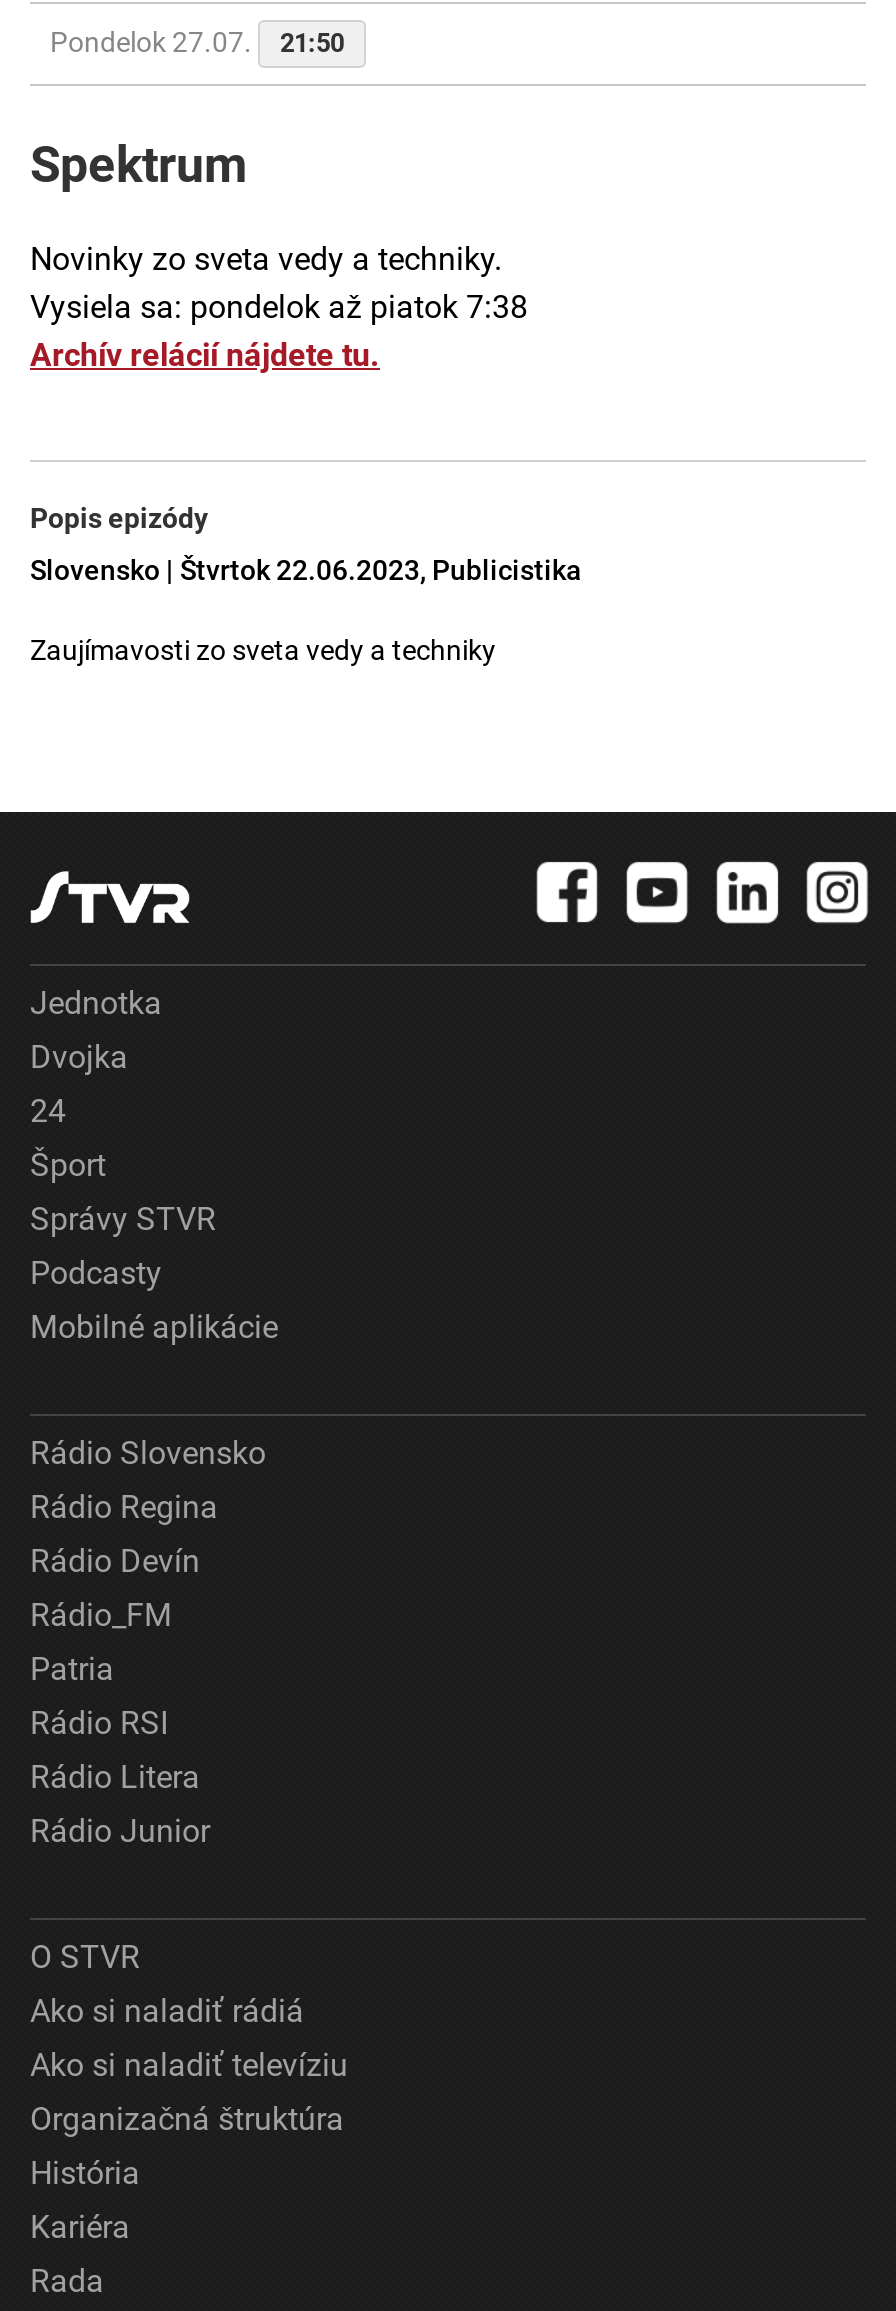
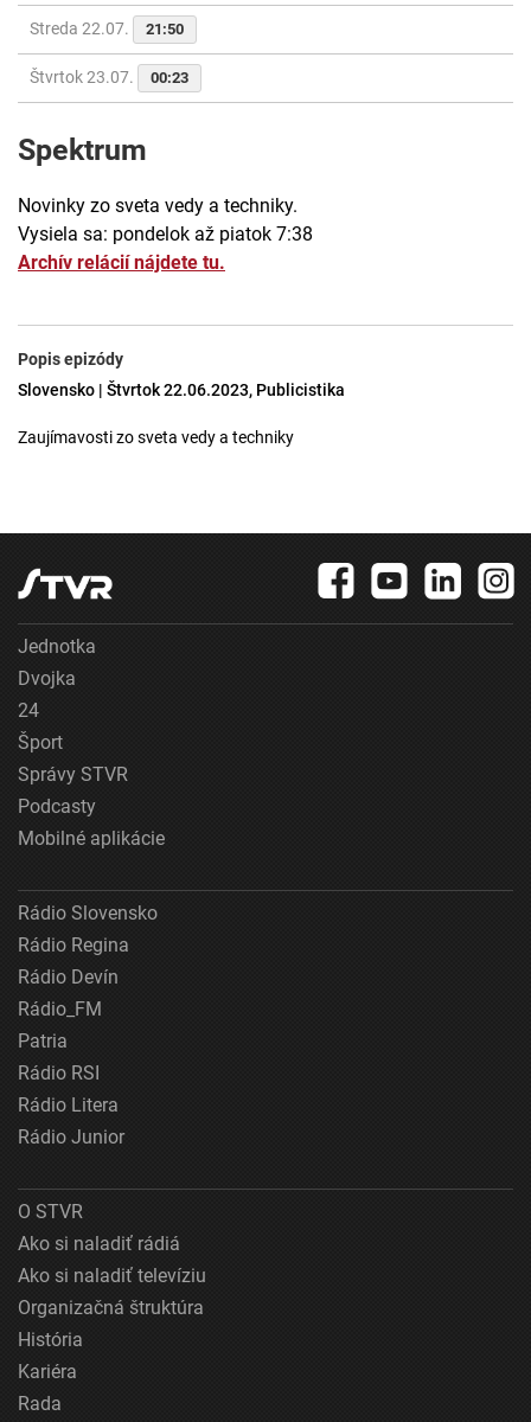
- Pondelok 27.07. 21:50
+ Streda 22.07. 21:50

+ Štvrtok 23.07.
+ 00:23
